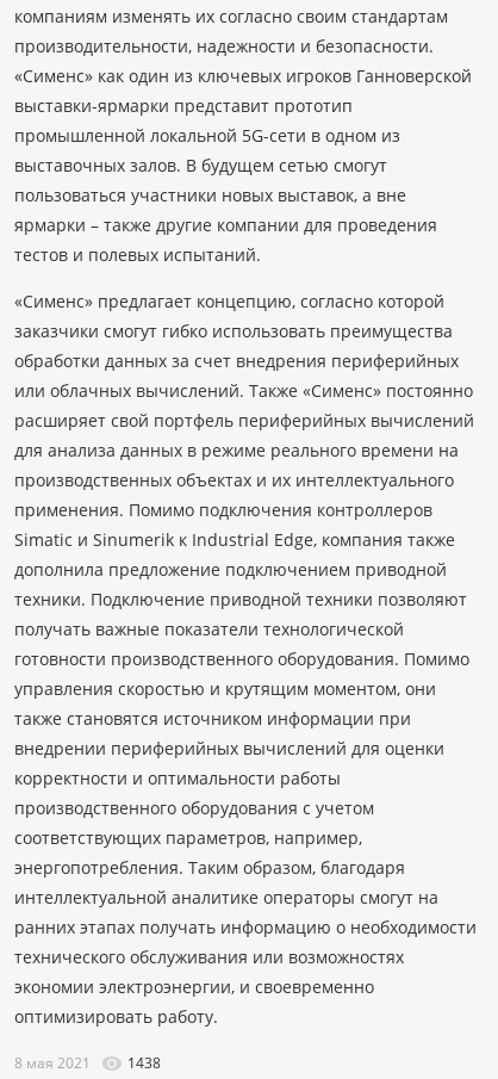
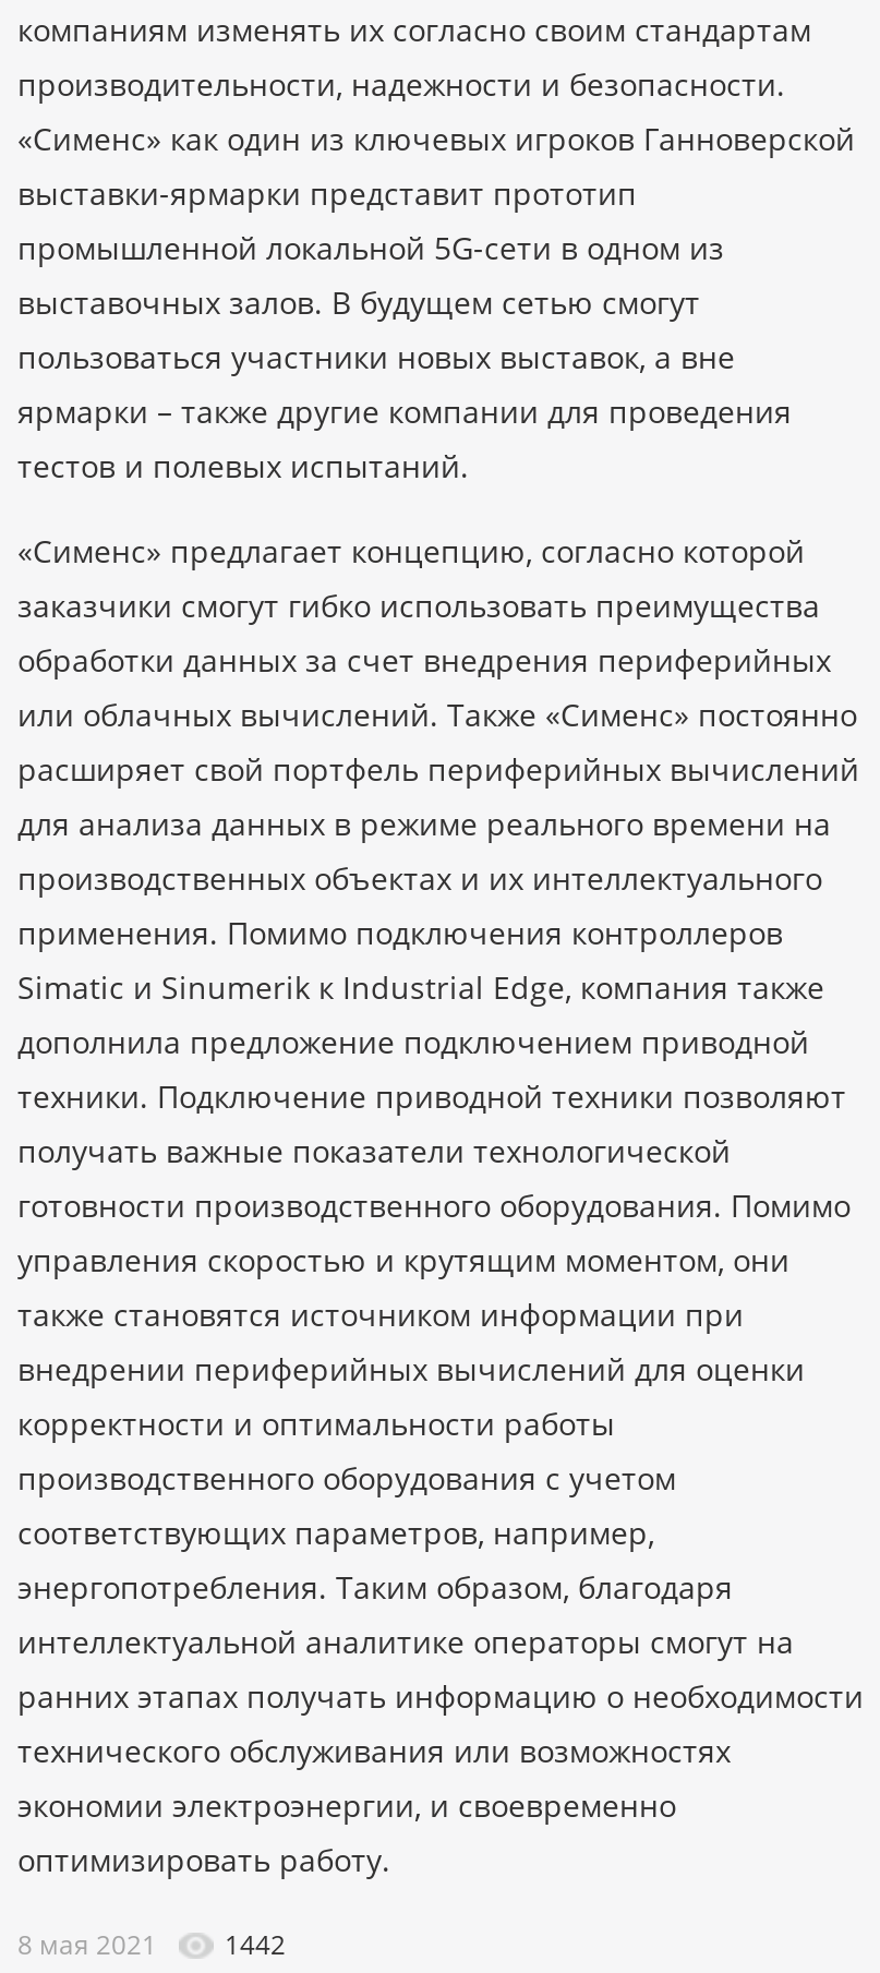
- 8 мая 2021 1438
+ 8 мая 2021 1442
